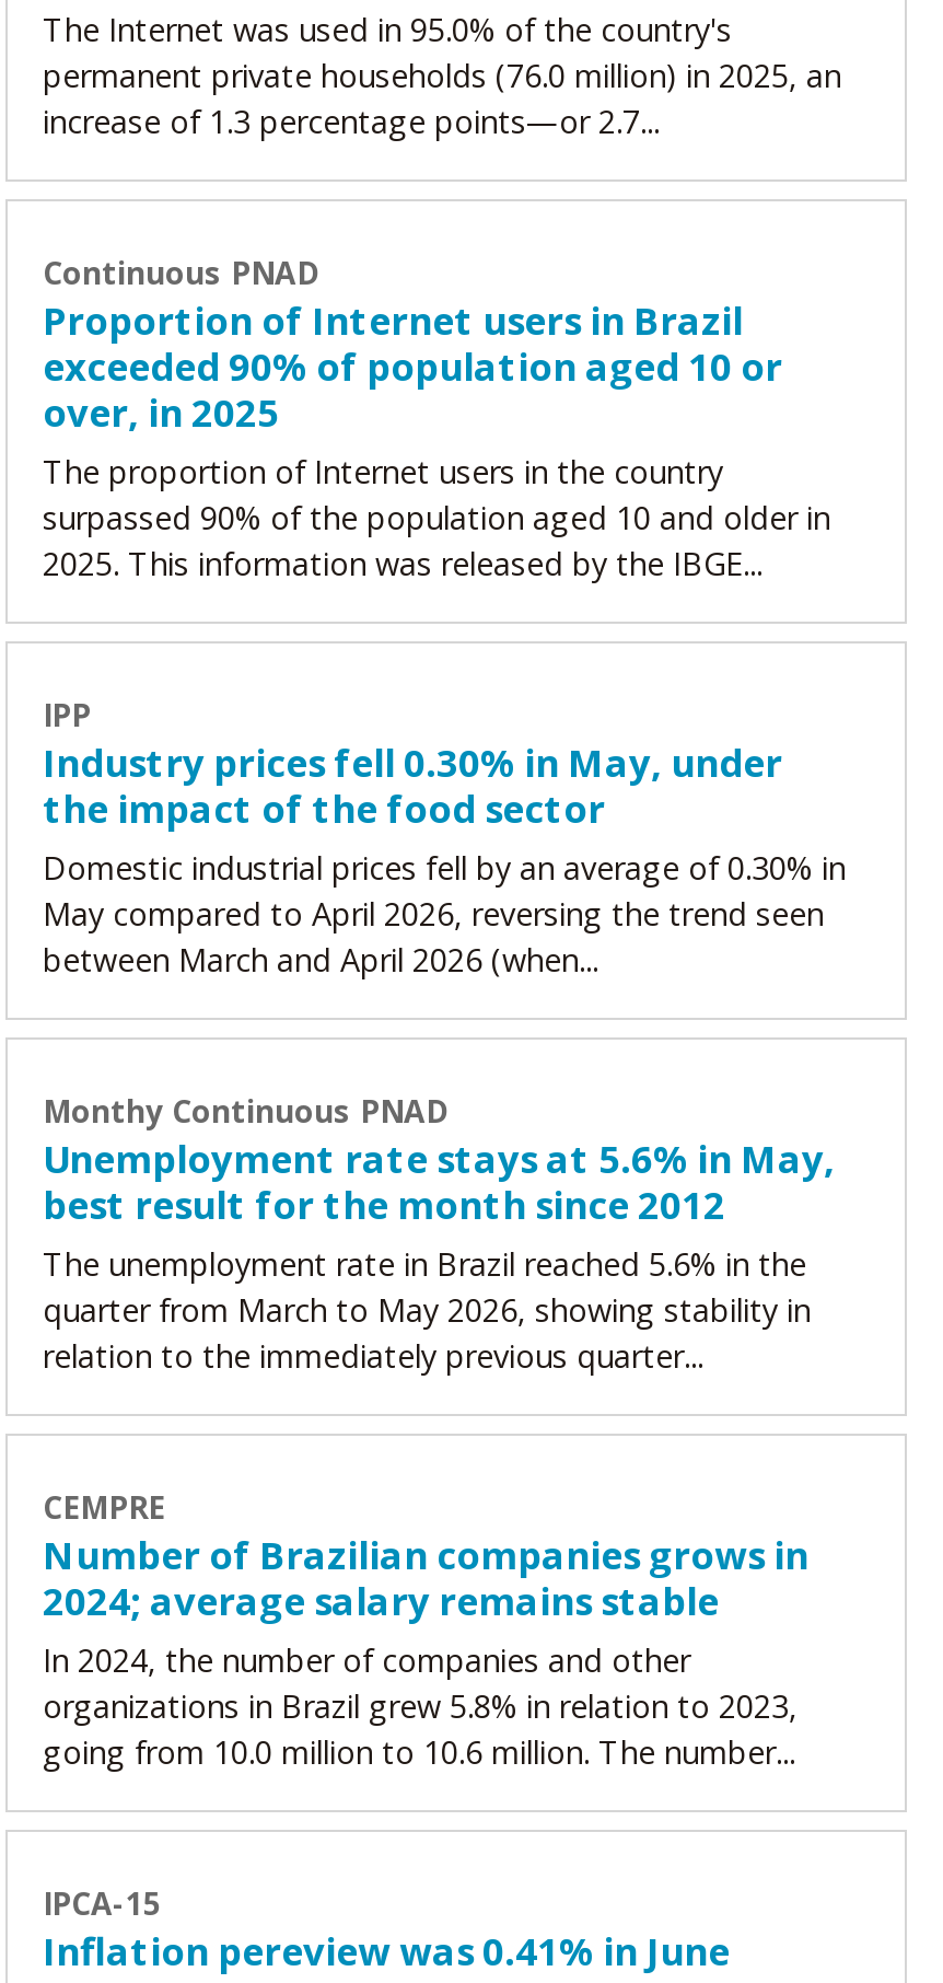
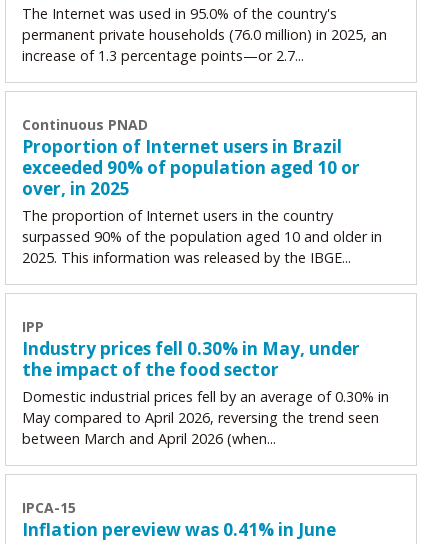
- Monthy Continuous PNAD
- Unemployment rate stays at 5.6% in May,
- best result for the month since 2012
- The unemployment rate in Brazil reached 5.6% in the
- quarter from March to May 2026, showing stability in
- relation to the immediately previous quarter...

- CEMPRE
- Number of Brazilian companies grows in
- 2024; average salary remains stable
- In 2024, the number of companies and other
- organizations in Brazil grew 5.8% in relation to 2023,
- going from 10.0 million to 10.6 million. The number...
